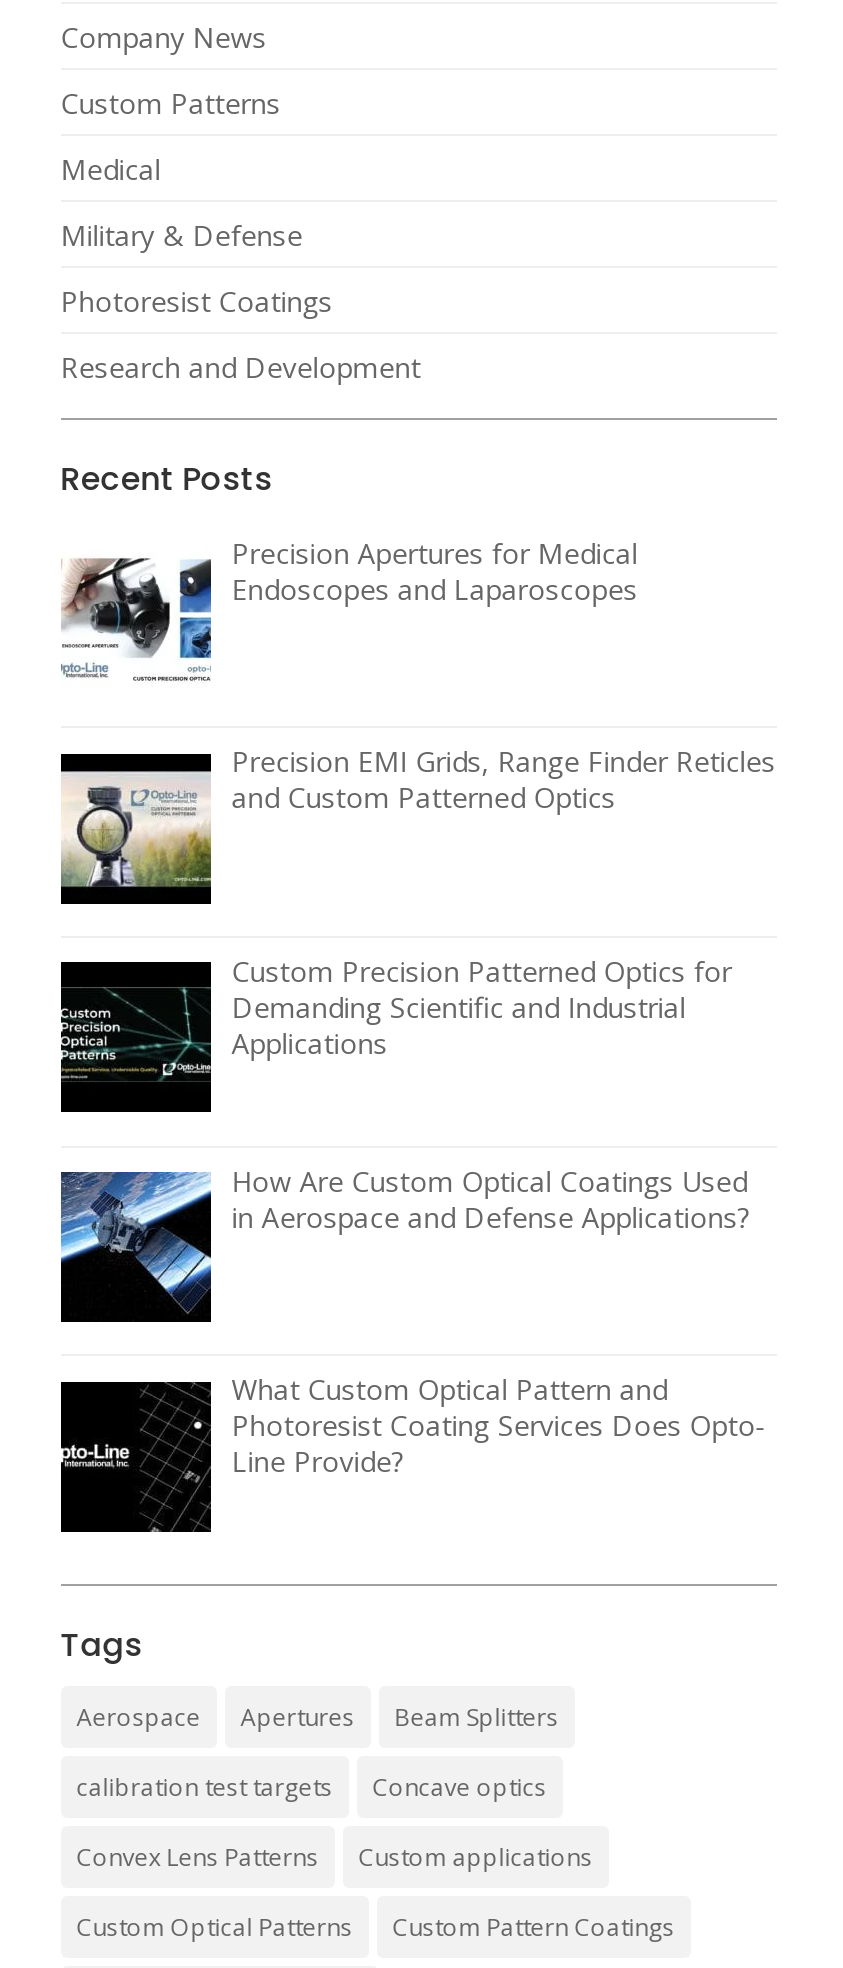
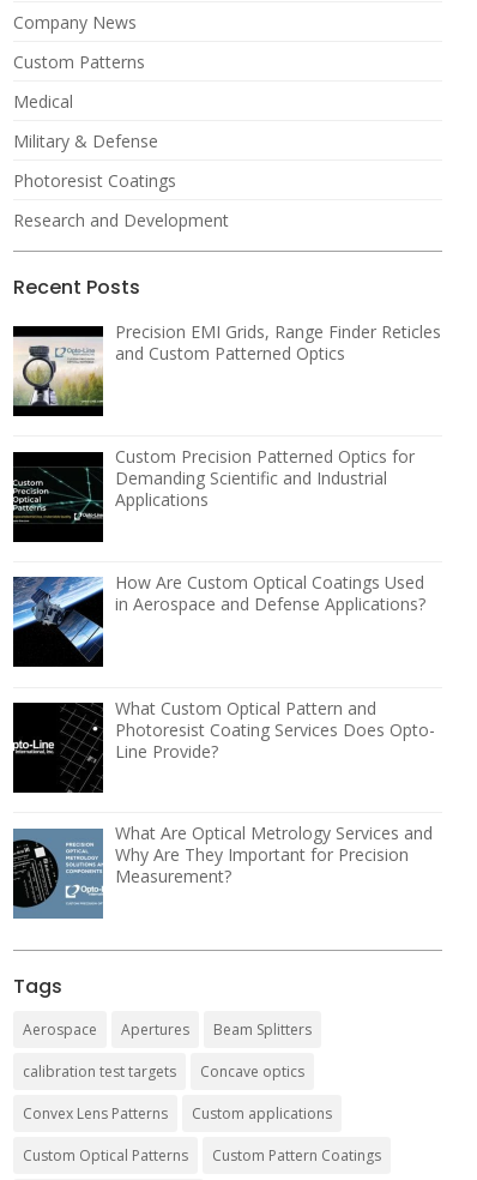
- [image]
- Precision Apertures for Medical
- Endoscopes and Laparoscopes

moved up: [image] | Precision EMI Grids, Range Finder Reticles | and Custom Patterned Optics | ... | Photoresist Coating Services Does Opto- | Line Provide?

+ [image]
+ What Are Optical Metrology Services and
+ Why Are They Important for Precision
+ Measurement?
